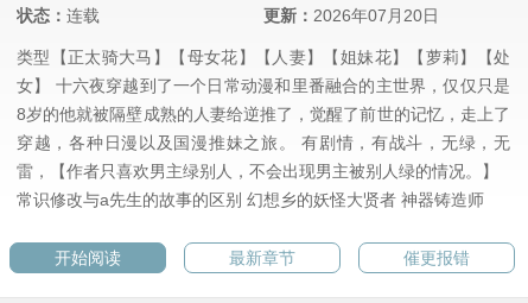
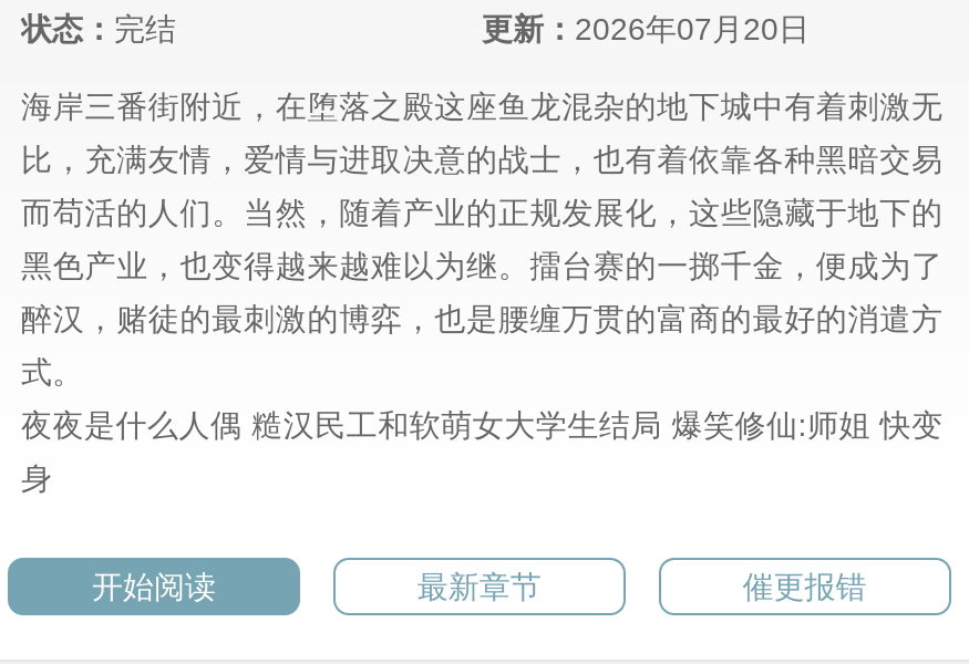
- 状态：连载
+ 状态：完结

- 类型【正太骑大马】【母女花】【人妻】【姐妹花】【萝莉】【处
- 女】 十六夜穿越到了一个日常动漫和里番融合的主世界，仅仅只是
- 8岁的他就被隔壁成熟的人妻给逆推了，觉醒了前世的记忆，走上了
- 穿越，各种日漫以及国漫推妹之旅。 有剧情，有战斗，无绿，无
- 雷，【作者只喜欢男主绿别人，不会出现男主被别人绿的情况。】
- 常识修改与a先生的故事的区别 幻想乡的妖怪大贤者 神器铸造师
+ 海岸三番街附近，在堕落之殿这座鱼龙混杂的地下城中有着刺激无
+ 比，充满友情，爱情与进取决意的战士，也有着依靠各种黑暗交易
+ 而苟活的人们。当然，随着产业的正规发展化，这些隐藏于地下的
+ 黑色产业，也变得越来越难以为继。擂台赛的一掷千金，便成为了
+ 醉汉，赌徒的最刺激的博弈，也是腰缠万贯的富商的最好的消遣方
+ 式。
+ 夜夜是什么人偶 糙汉民工和软萌女大学生结局 爆笑修仙:师姐 快变
+ 身
